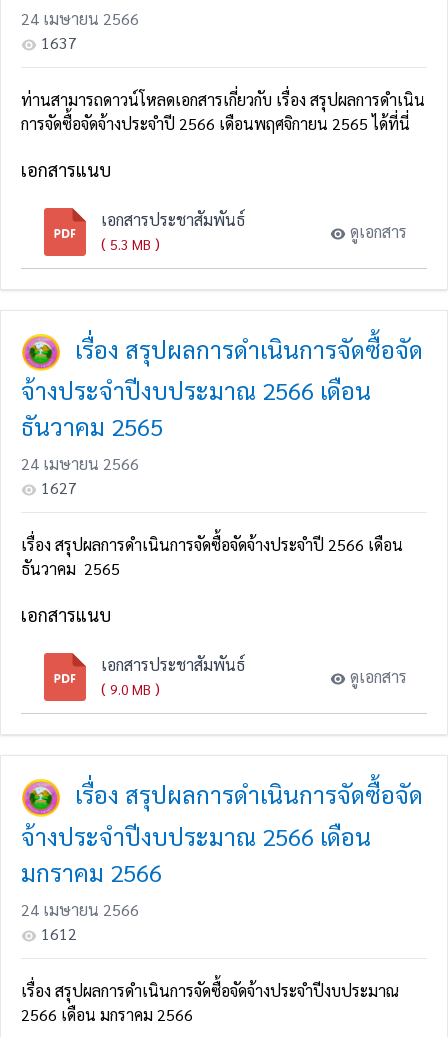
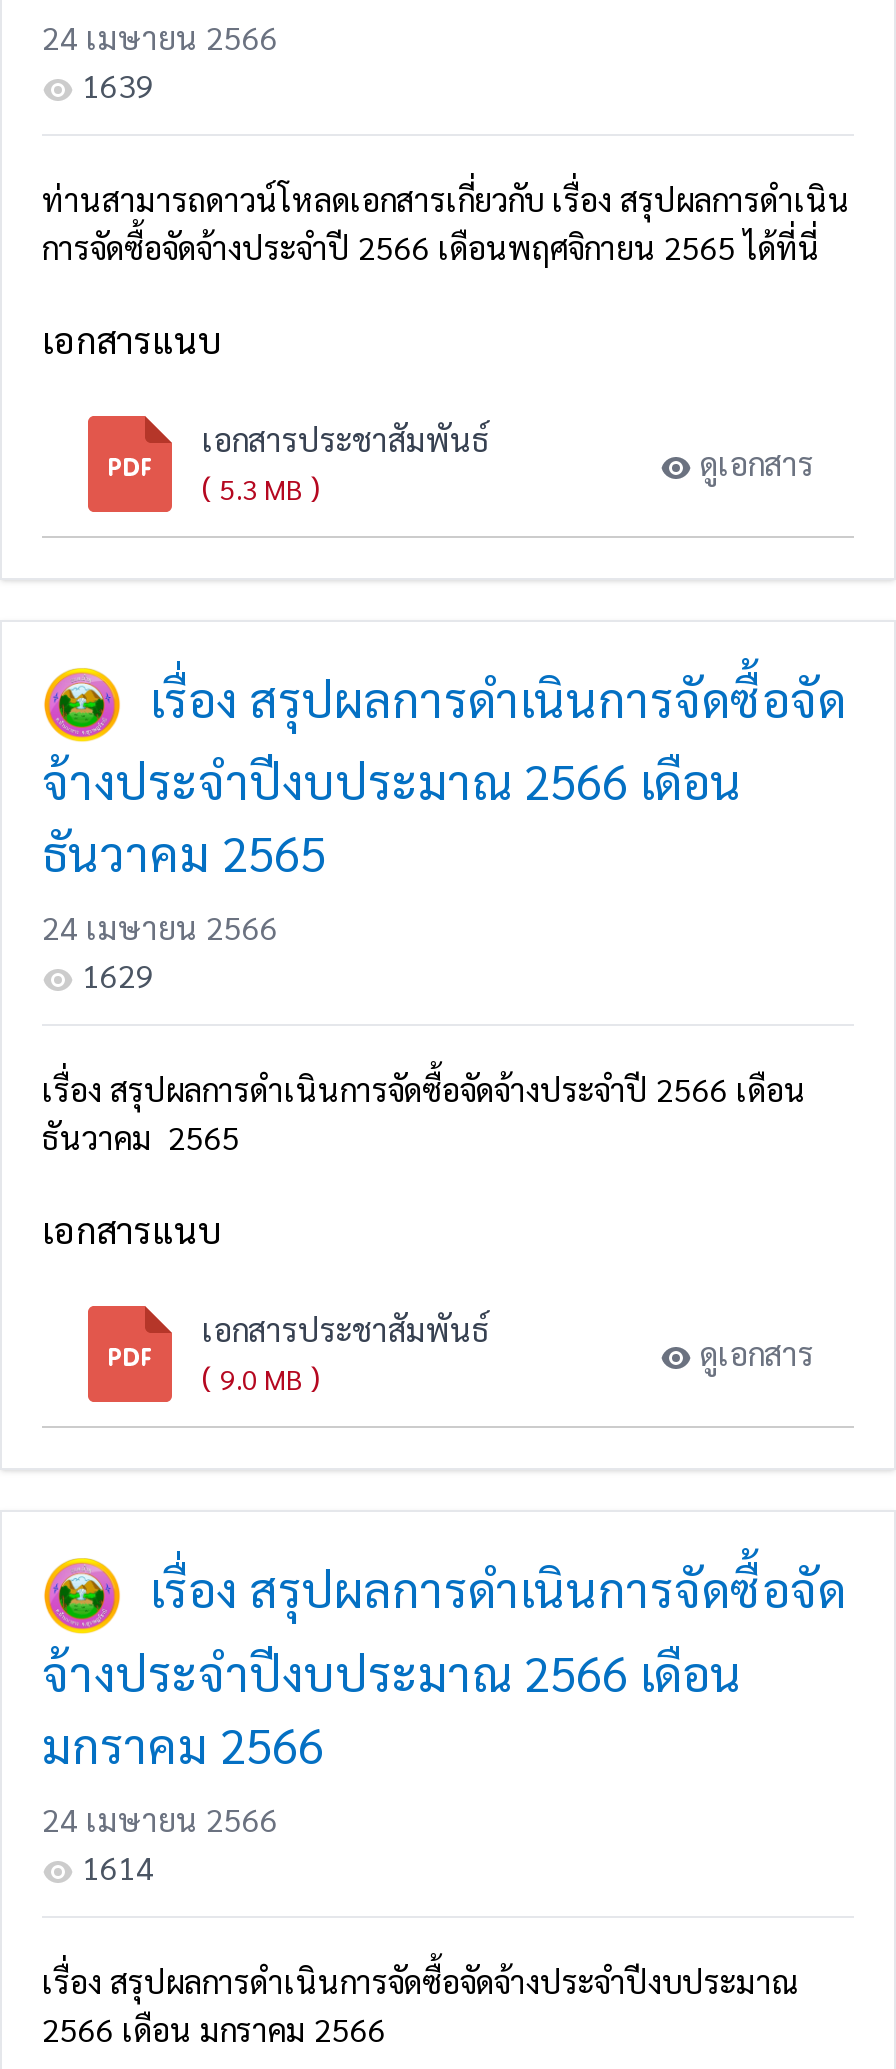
- 1637
+ 1639

- 1627
+ 1629

- 1612
+ 1614
